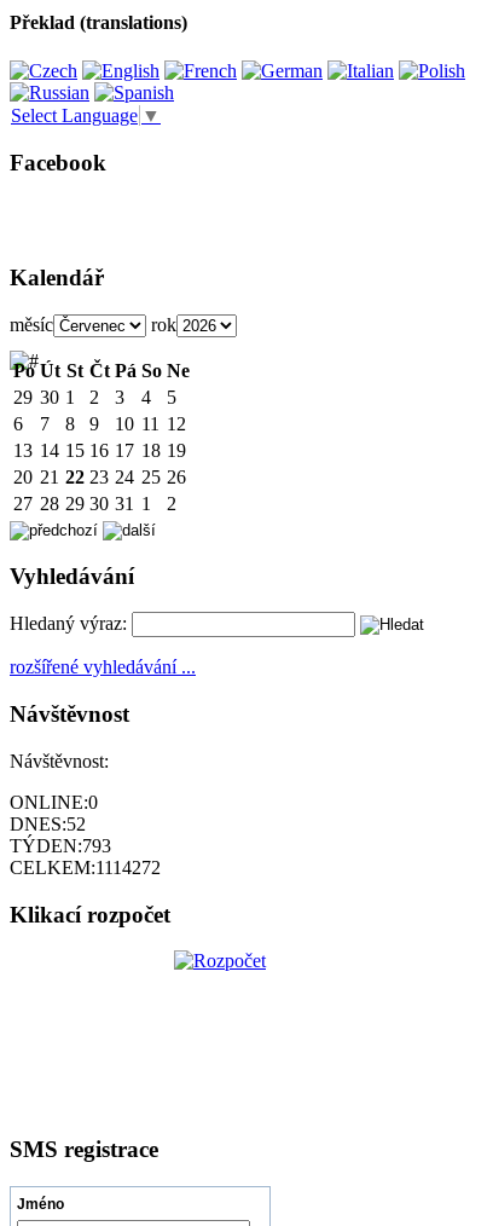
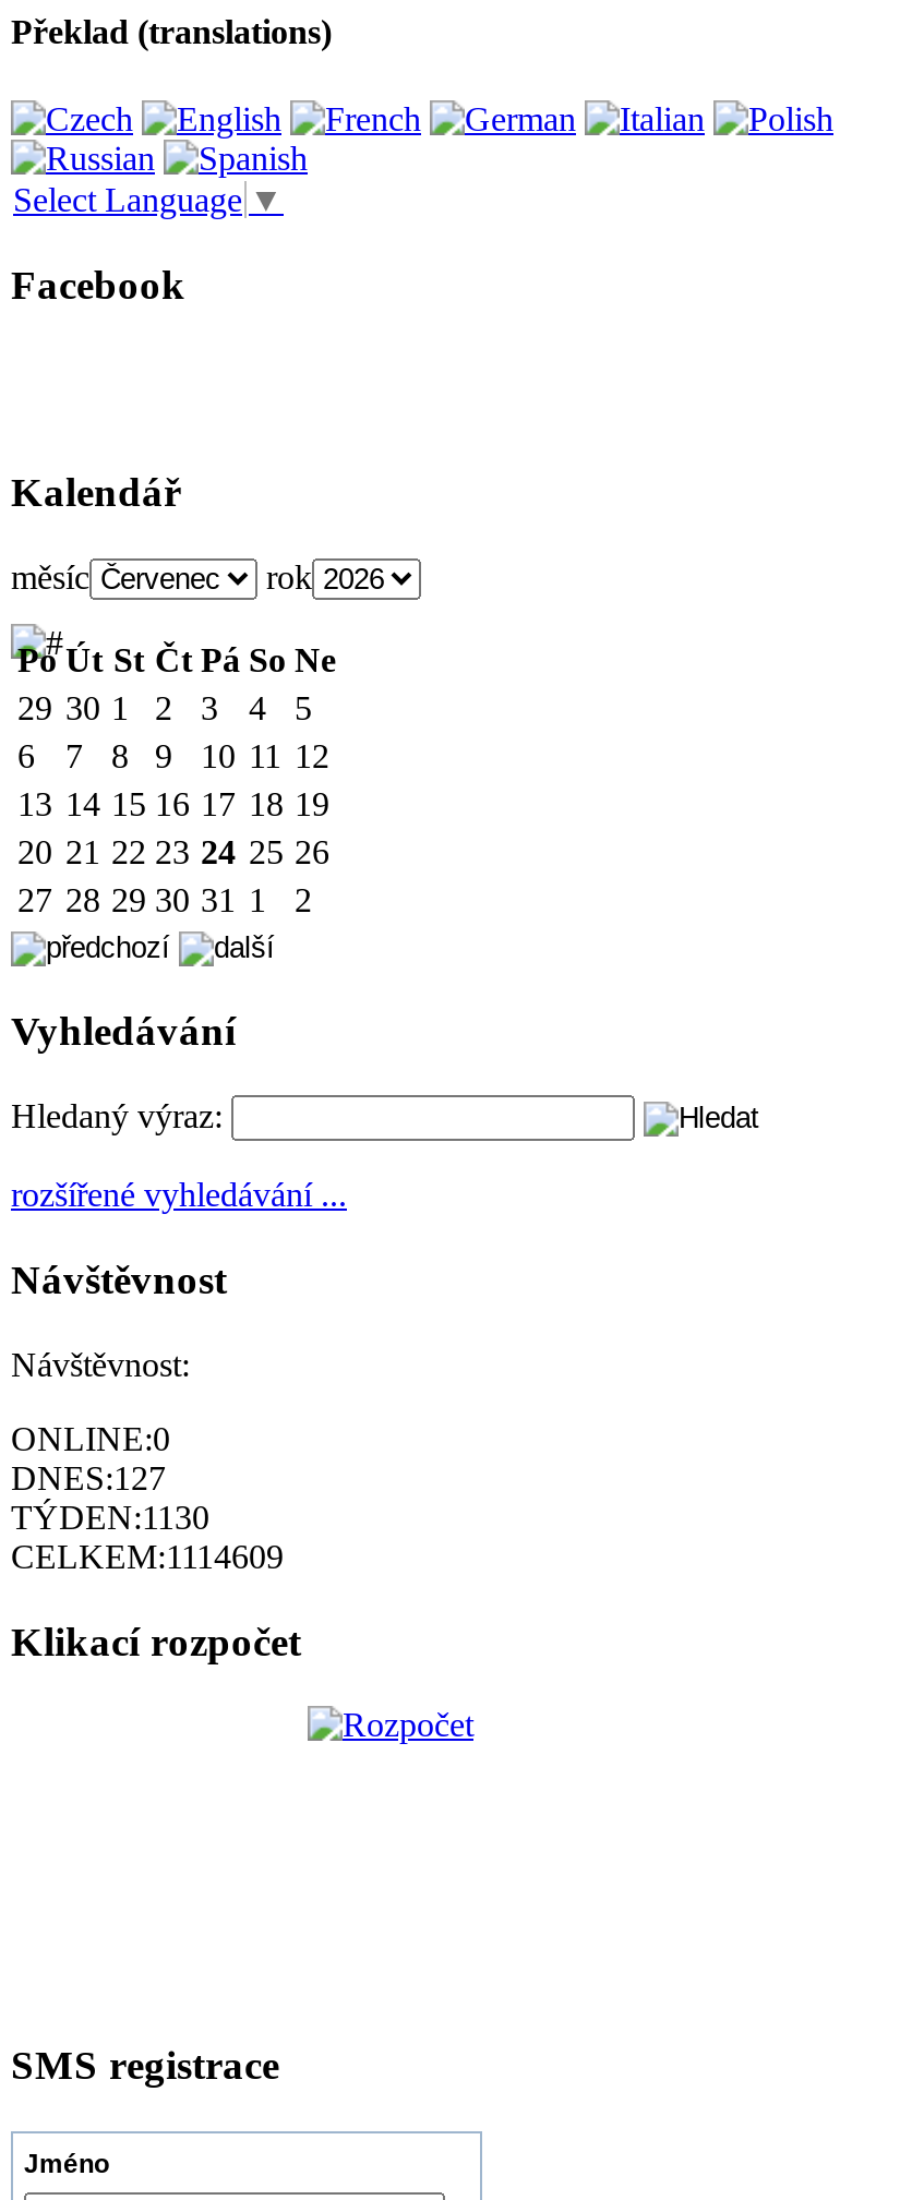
- DNES:52
+ DNES:127

- TÝDEN:793
+ TÝDEN:1130

- CELKEM:1114272
+ CELKEM:1114609
